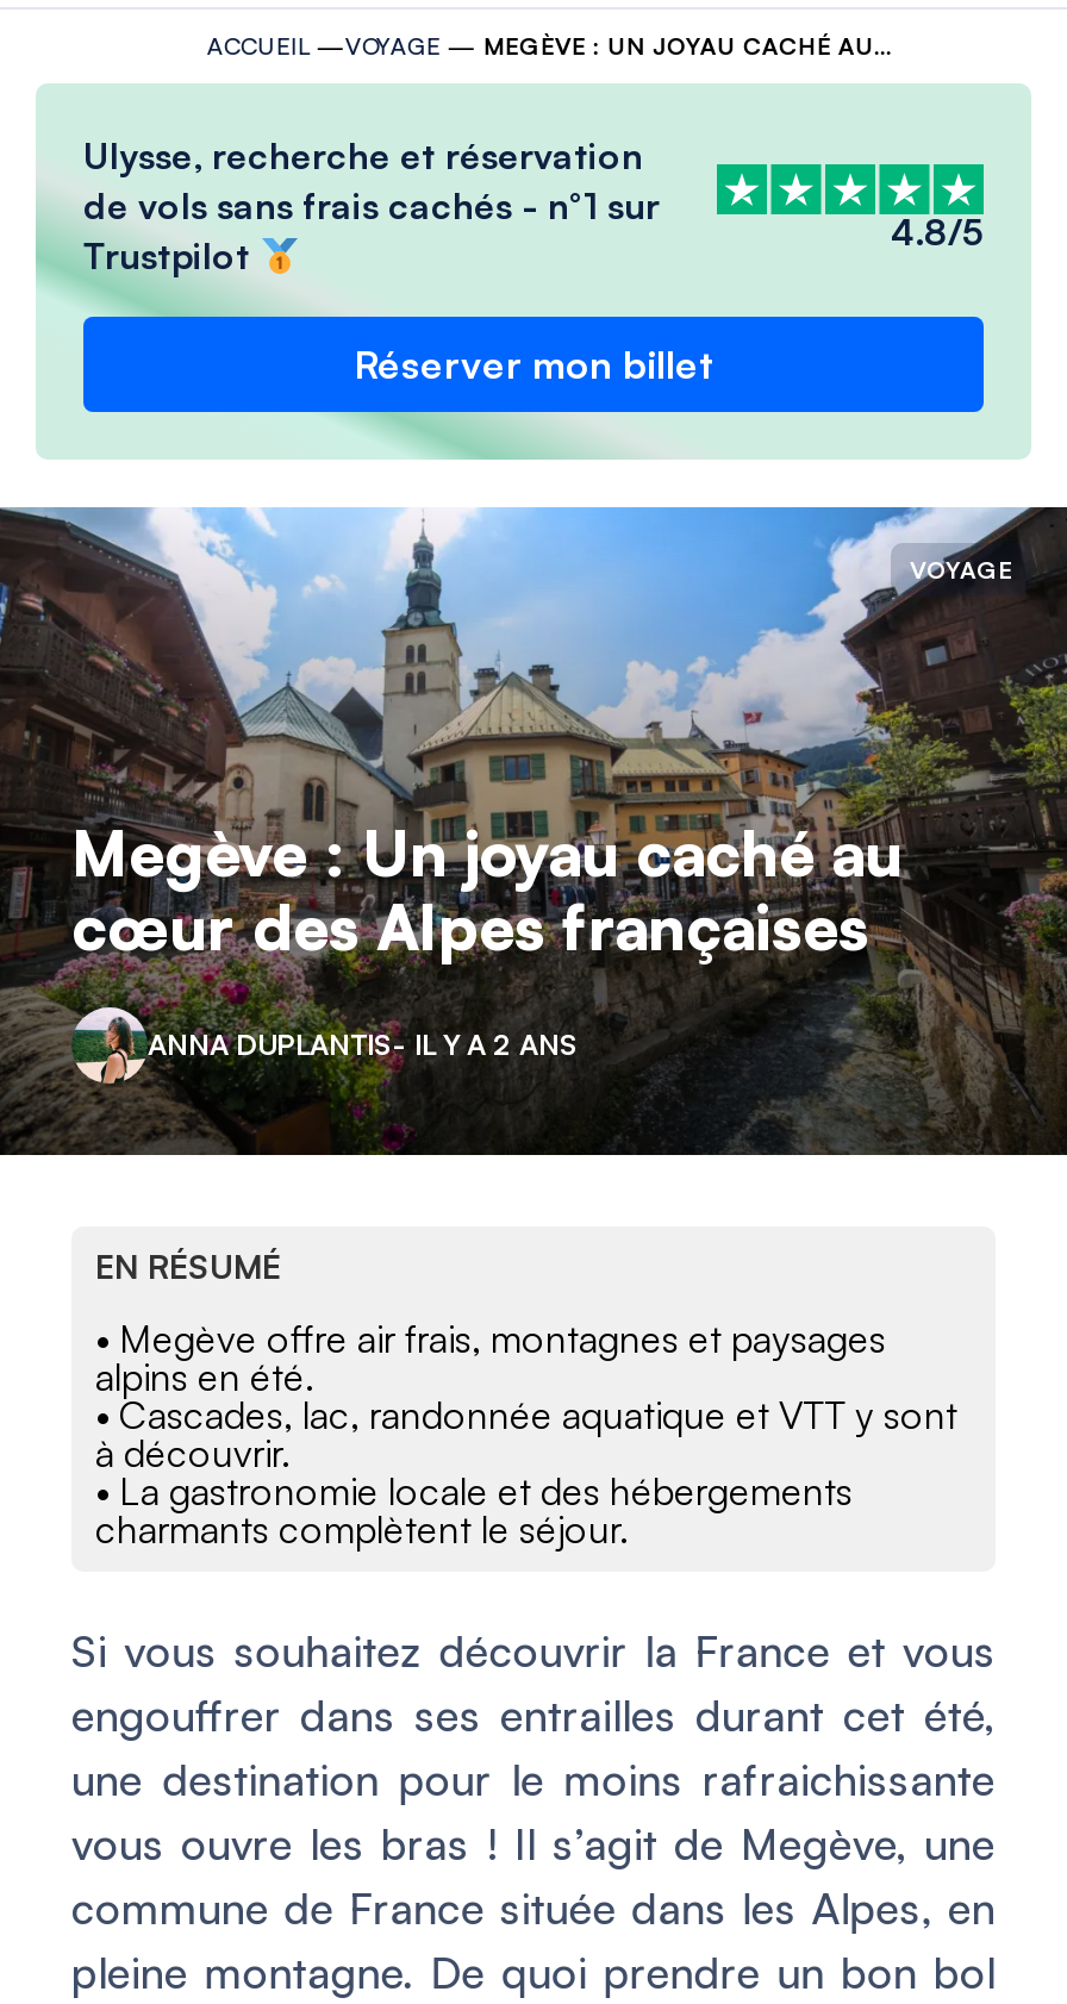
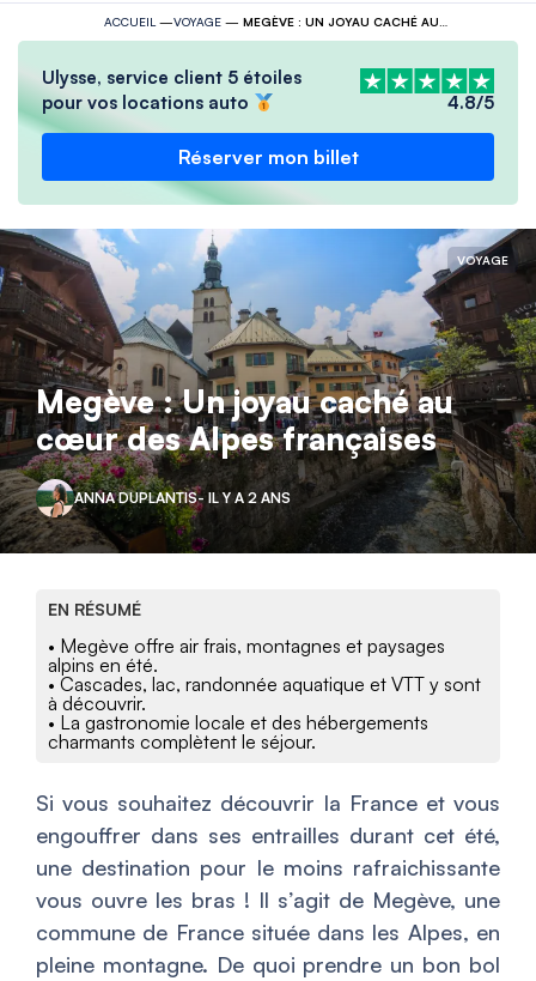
- Ulysse, recherche et réservation
- de vols sans frais cachés - n°1 sur
- Trustpilot
+ Ulysse, service client 5 étoiles
+ pour vos locations auto
